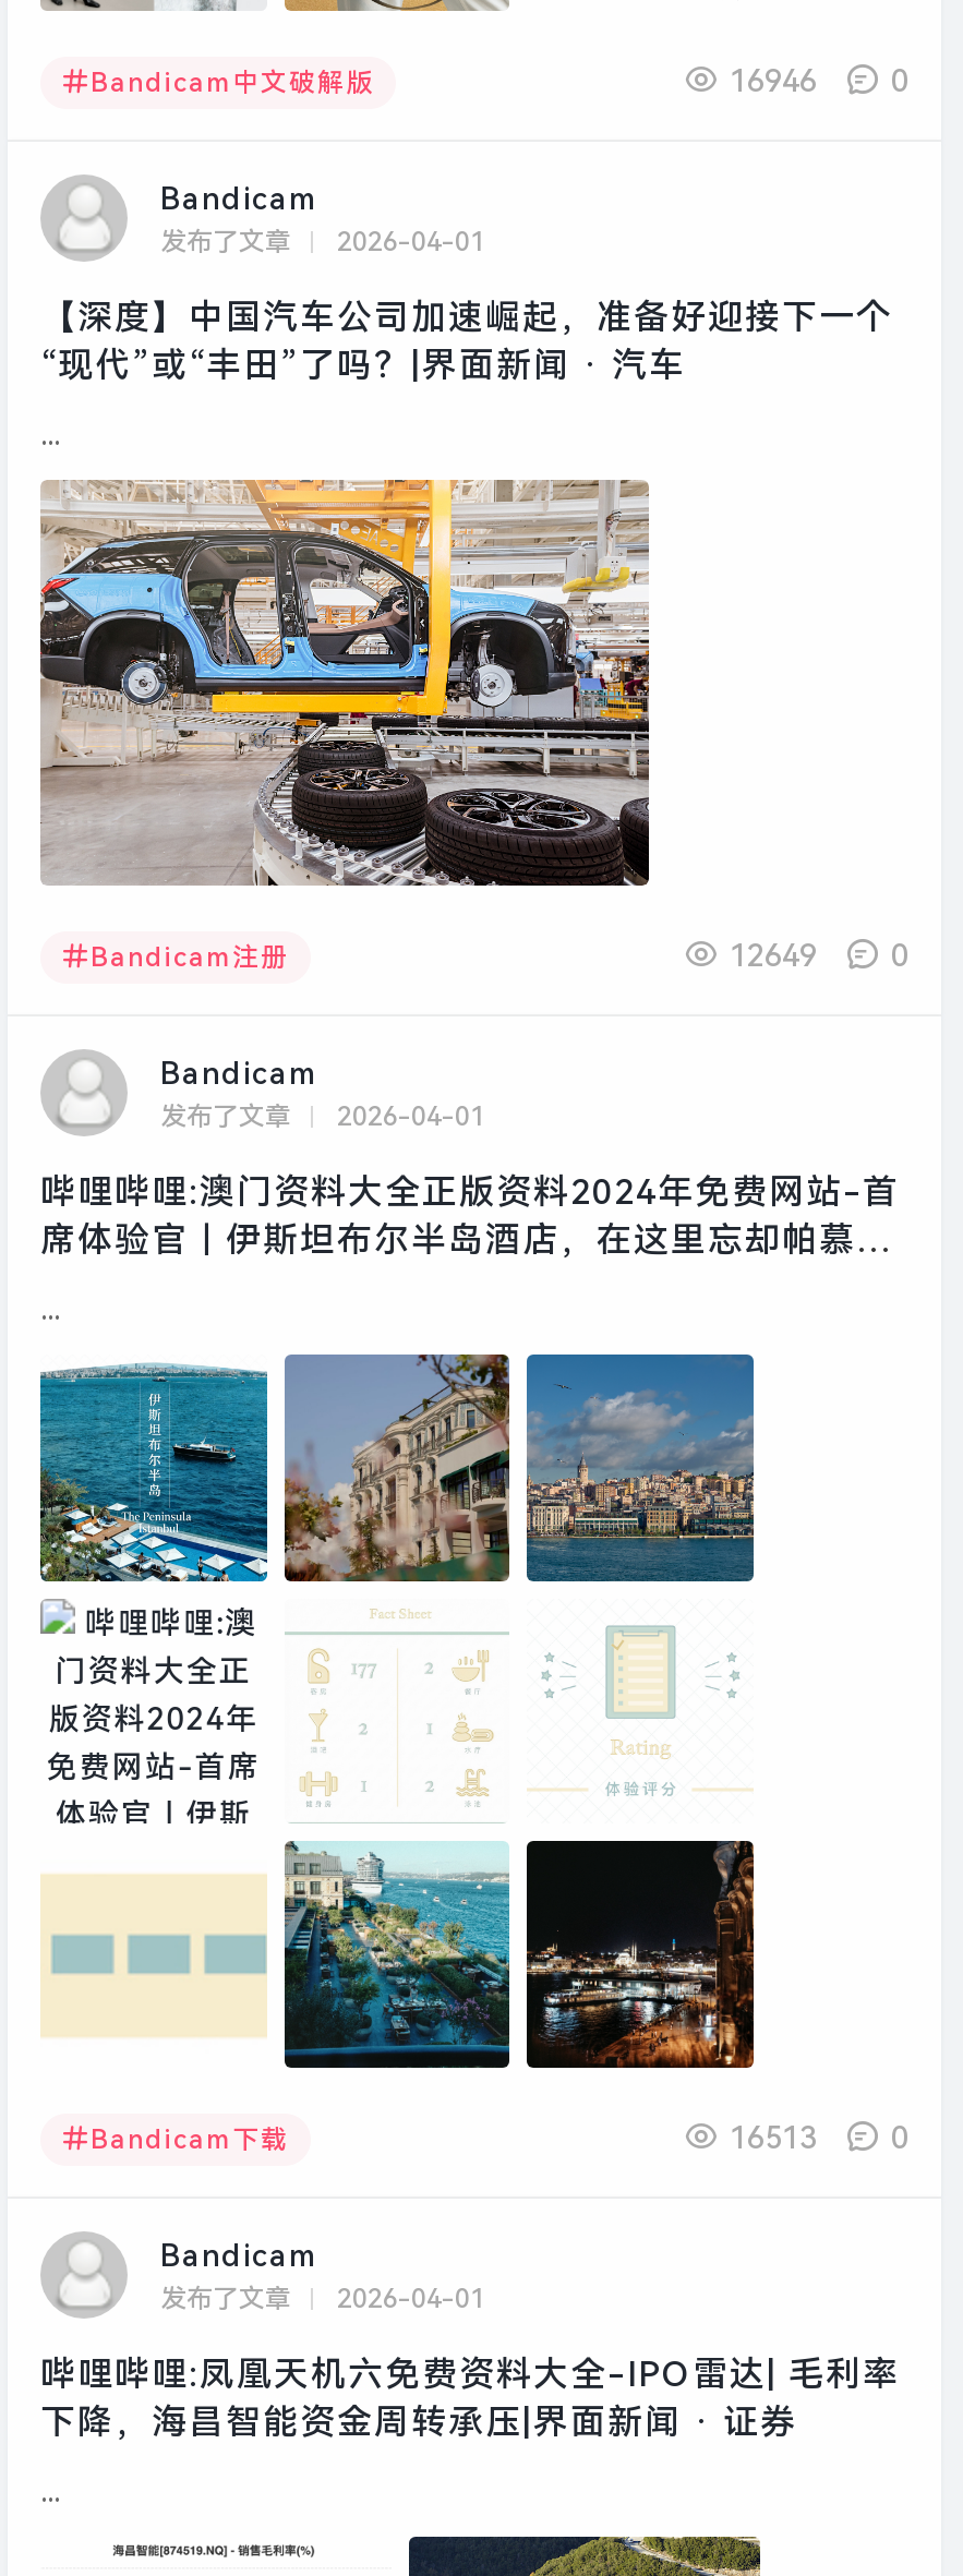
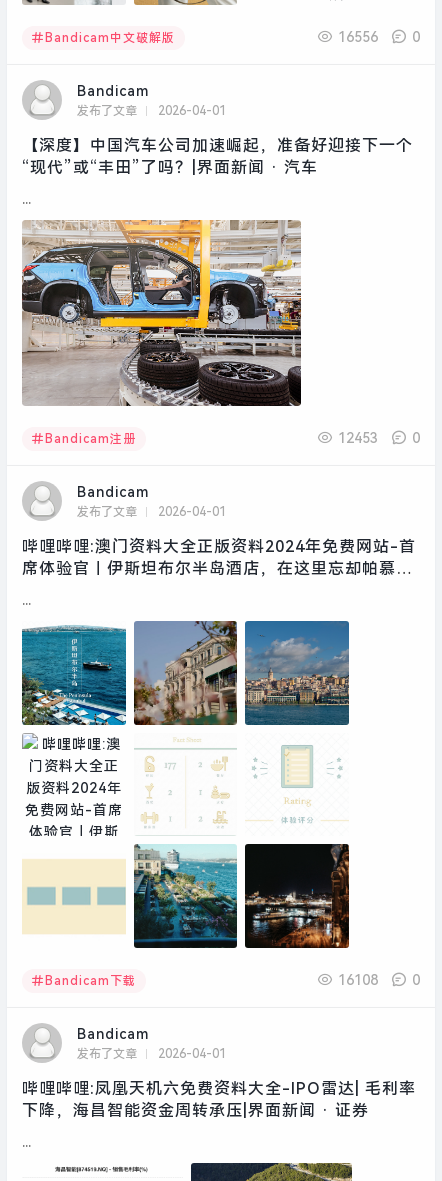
- 16946
+ 16556

- 12649
+ 12453

- 16513
+ 16108
